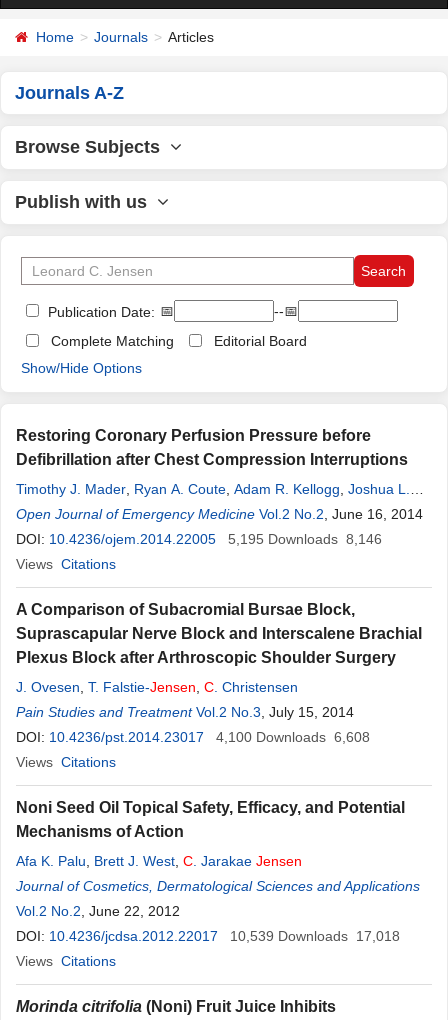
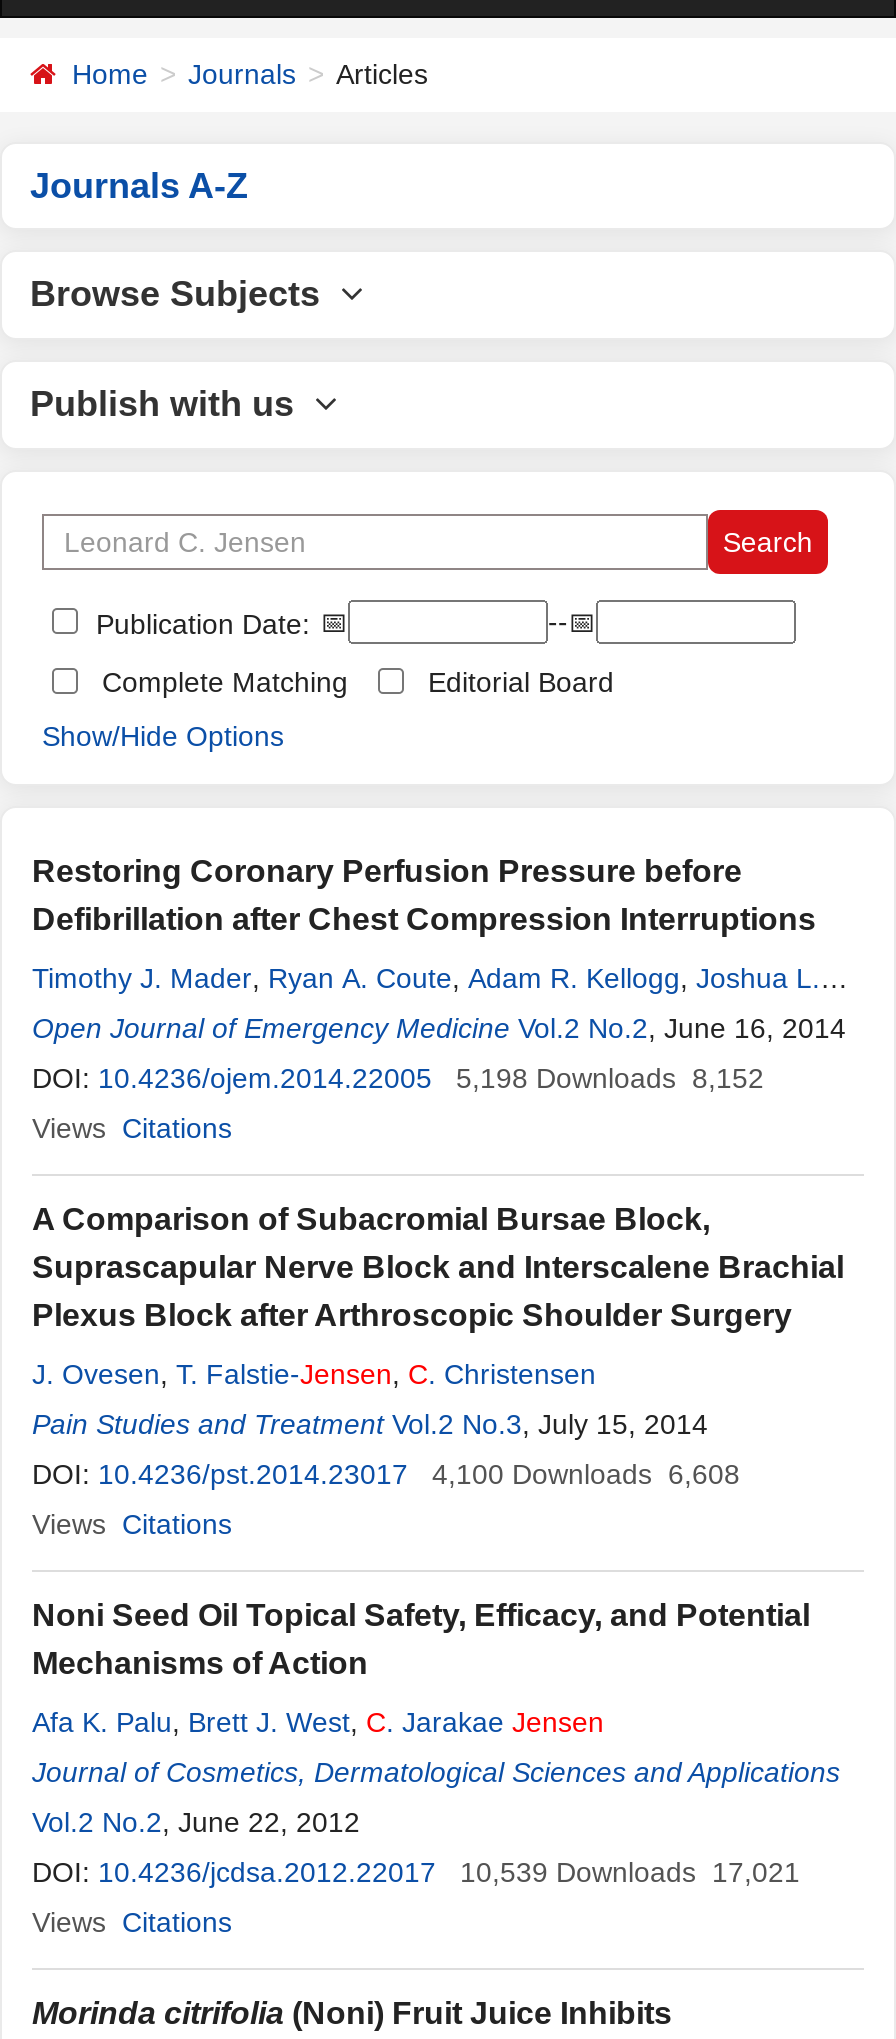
- DOI: 10.4236/ojem.2014.22005 5,195 Downloads 8,146
+ DOI: 10.4236/ojem.2014.22005 5,198 Downloads 8,152

- DOI: 10.4236/jcdsa.2012.22017 10,539 Downloads 17,018
+ DOI: 10.4236/jcdsa.2012.22017 10,539 Downloads 17,021
